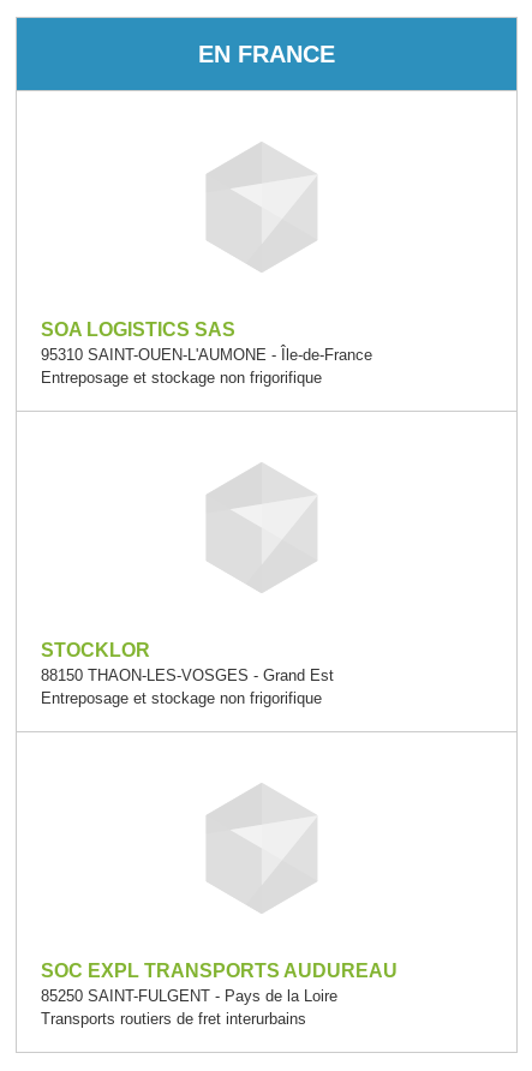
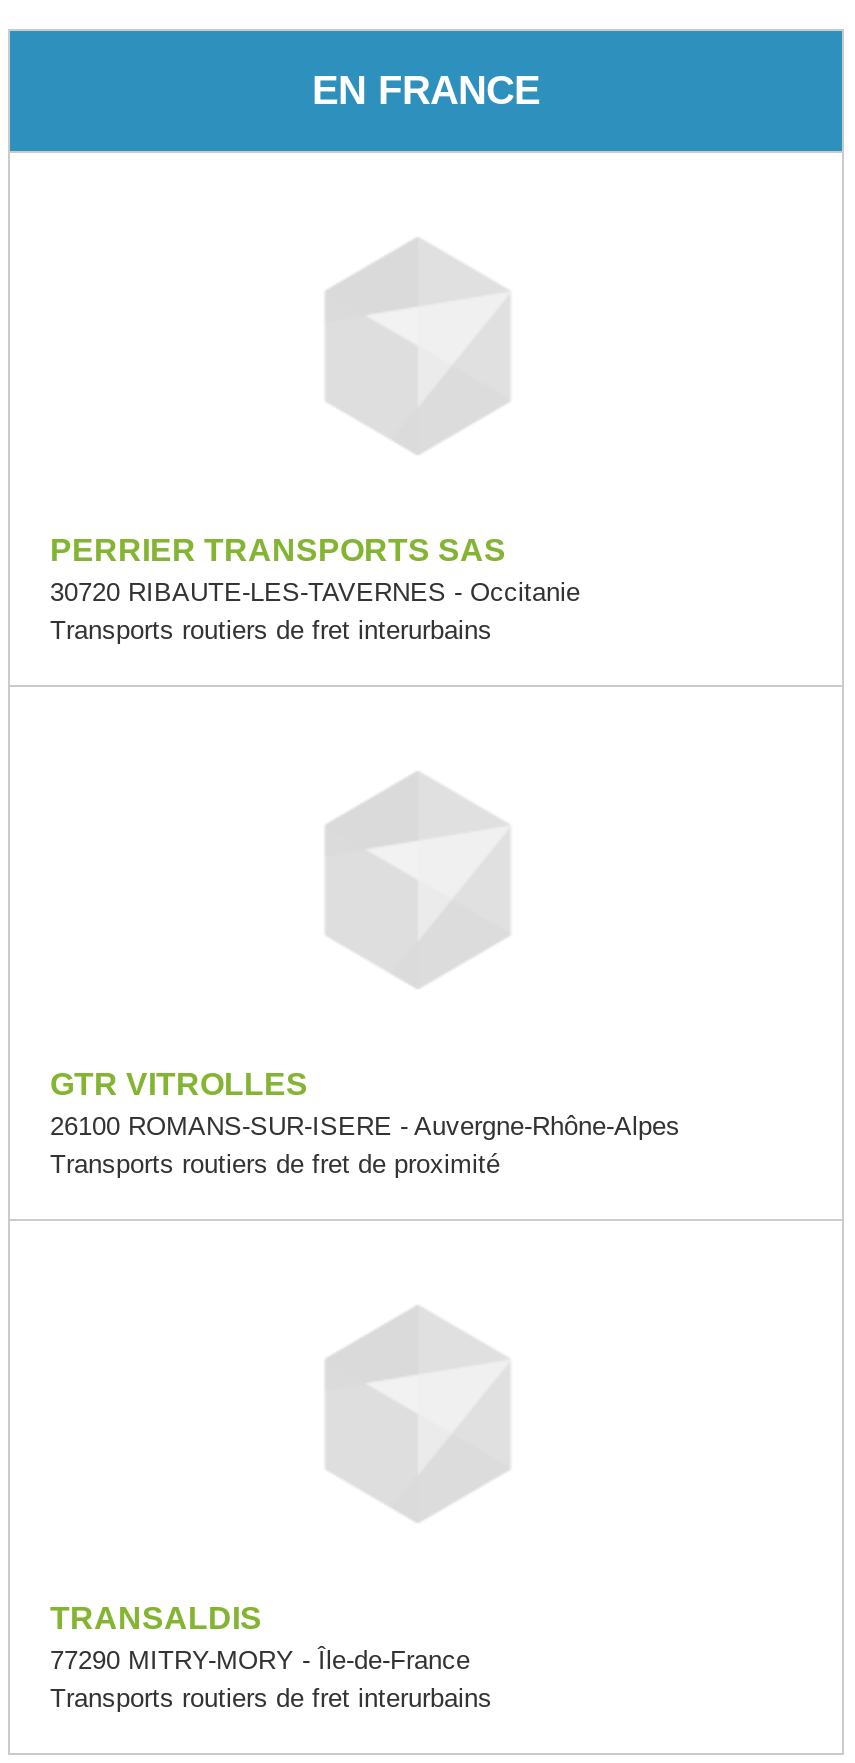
- SOA LOGISTICS SAS
- 95310 SAINT-OUEN-L'AUMONE - Île-de-France
- Entreposage et stockage non frigorifique
+ PERRIER TRANSPORTS SAS
+ 30720 RIBAUTE-LES-TAVERNES - Occitanie
+ Transports routiers de fret interurbains

- STOCKLOR
- 88150 THAON-LES-VOSGES - Grand Est
- Entreposage et stockage non frigorifique
+ GTR VITROLLES
+ 26100 ROMANS-SUR-ISERE - Auvergne-Rhône-Alpes
+ Transports routiers de fret de proximité

- SOC EXPL TRANSPORTS AUDUREAU
- 85250 SAINT-FULGENT - Pays de la Loire
+ TRANSALDIS
+ 77290 MITRY-MORY - Île-de-France
